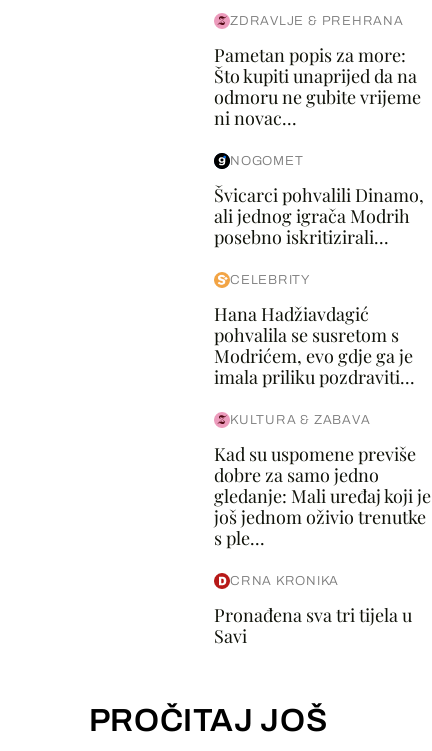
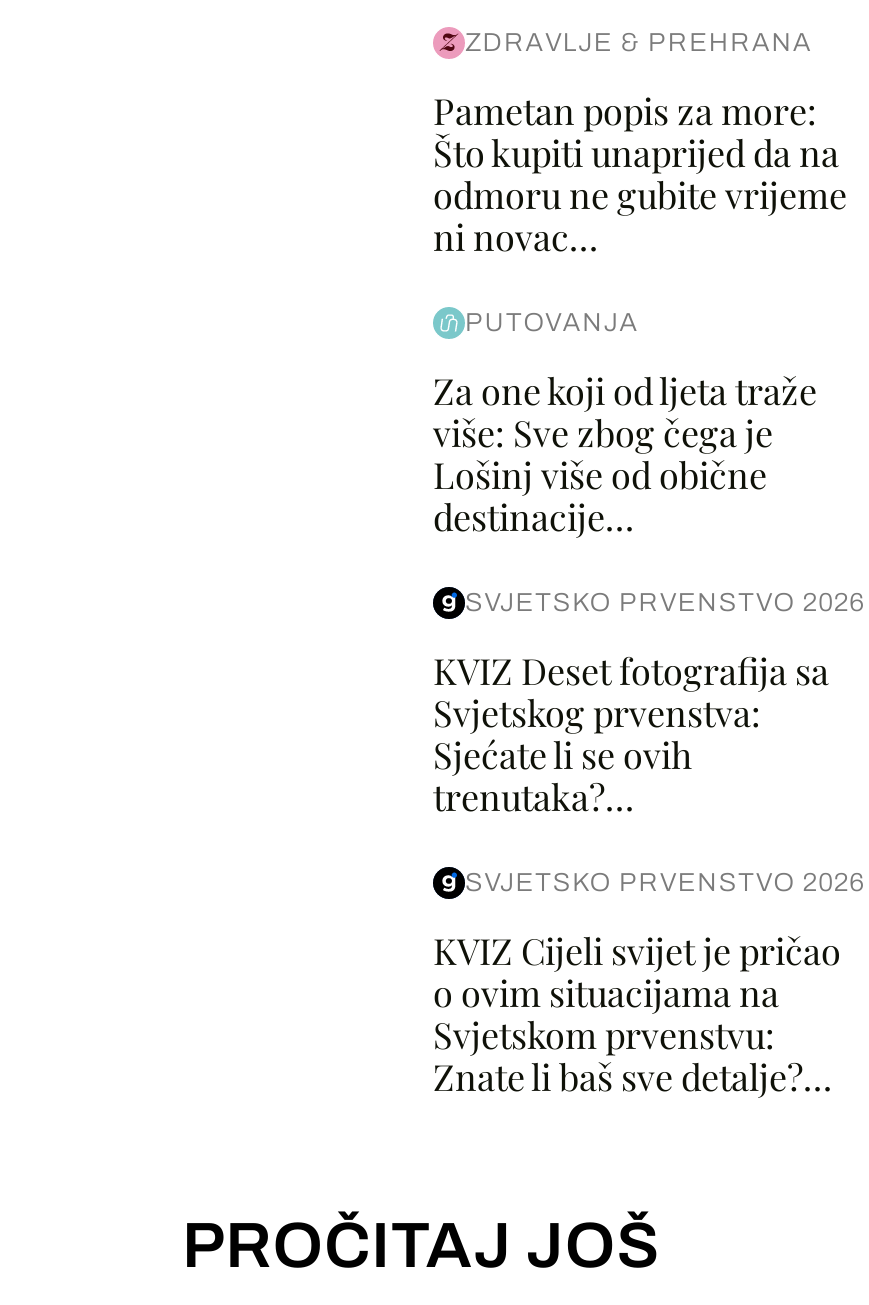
- NOGOMET
- Švicarci pohvalili Dinamo,
- ali jednog igrača Modrih
- posebno iskritizirali...
- CELEBRITY
- Hana Hadžiavdagić
- pohvalila se susretom s
- Modrićem, evo gdje ga je
- imala priliku pozdraviti...
- KULTURA & ZABAVA
- Kad su uspomene previše
- dobre za samo jedno
- gledanje: Mali uređaj koji je
- još jednom oživio trenutke
- s ple...
- CRNA KRONIKA
- Pronađena sva tri tijela u
- Savi
+ PUTOVANJA
+ Za one koji od ljeta traže
+ više: Sve zbog čega je
+ Lošinj više od obične
+ destinacije...
+ SVJETSKO PRVENSTVO 2026
+ KVIZ Deset fotografija sa
+ Svjetskog prvenstva:
+ Sjećate li se ovih
+ trenutaka?...
+ SVJETSKO PRVENSTVO 2026
+ KVIZ Cijeli svijet je pričao
+ o ovim situacijama na
+ Svjetskom prvenstvu:
+ Znate li baš sve detalje?...
